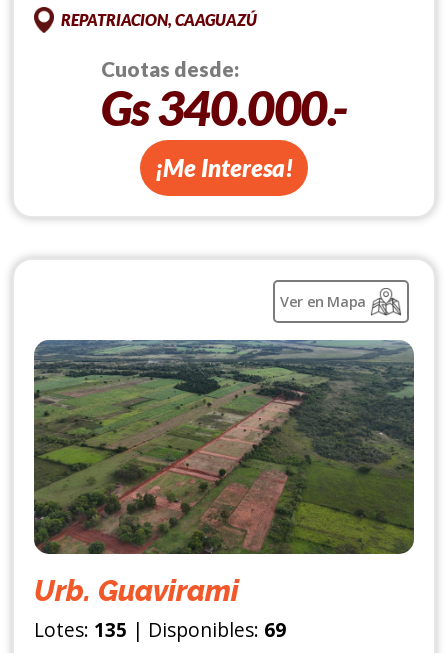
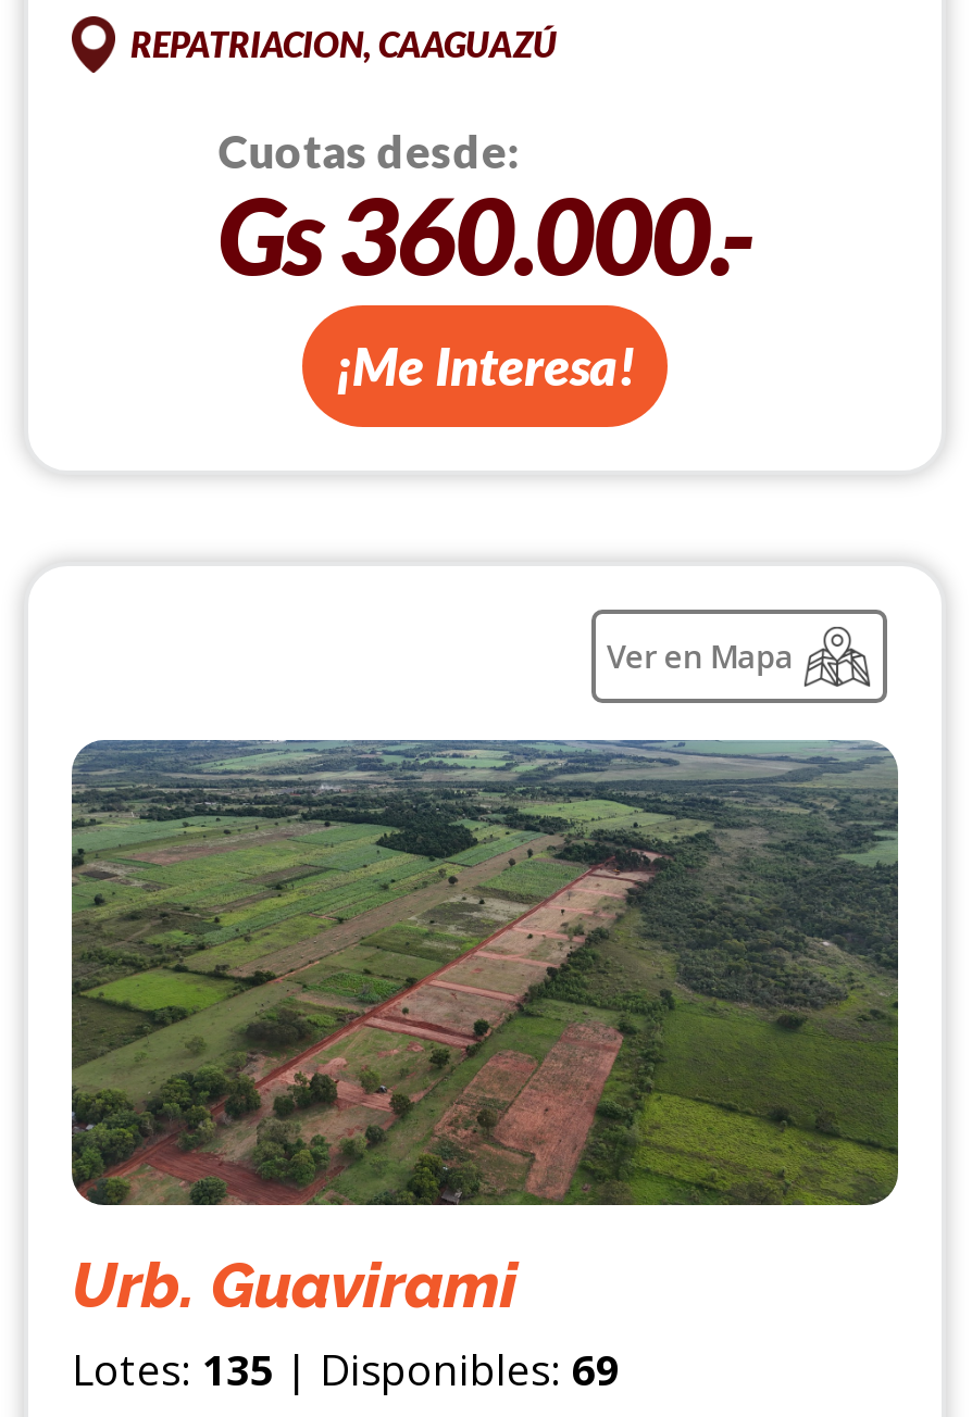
- Gs 340.000.-
+ Gs 360.000.-
